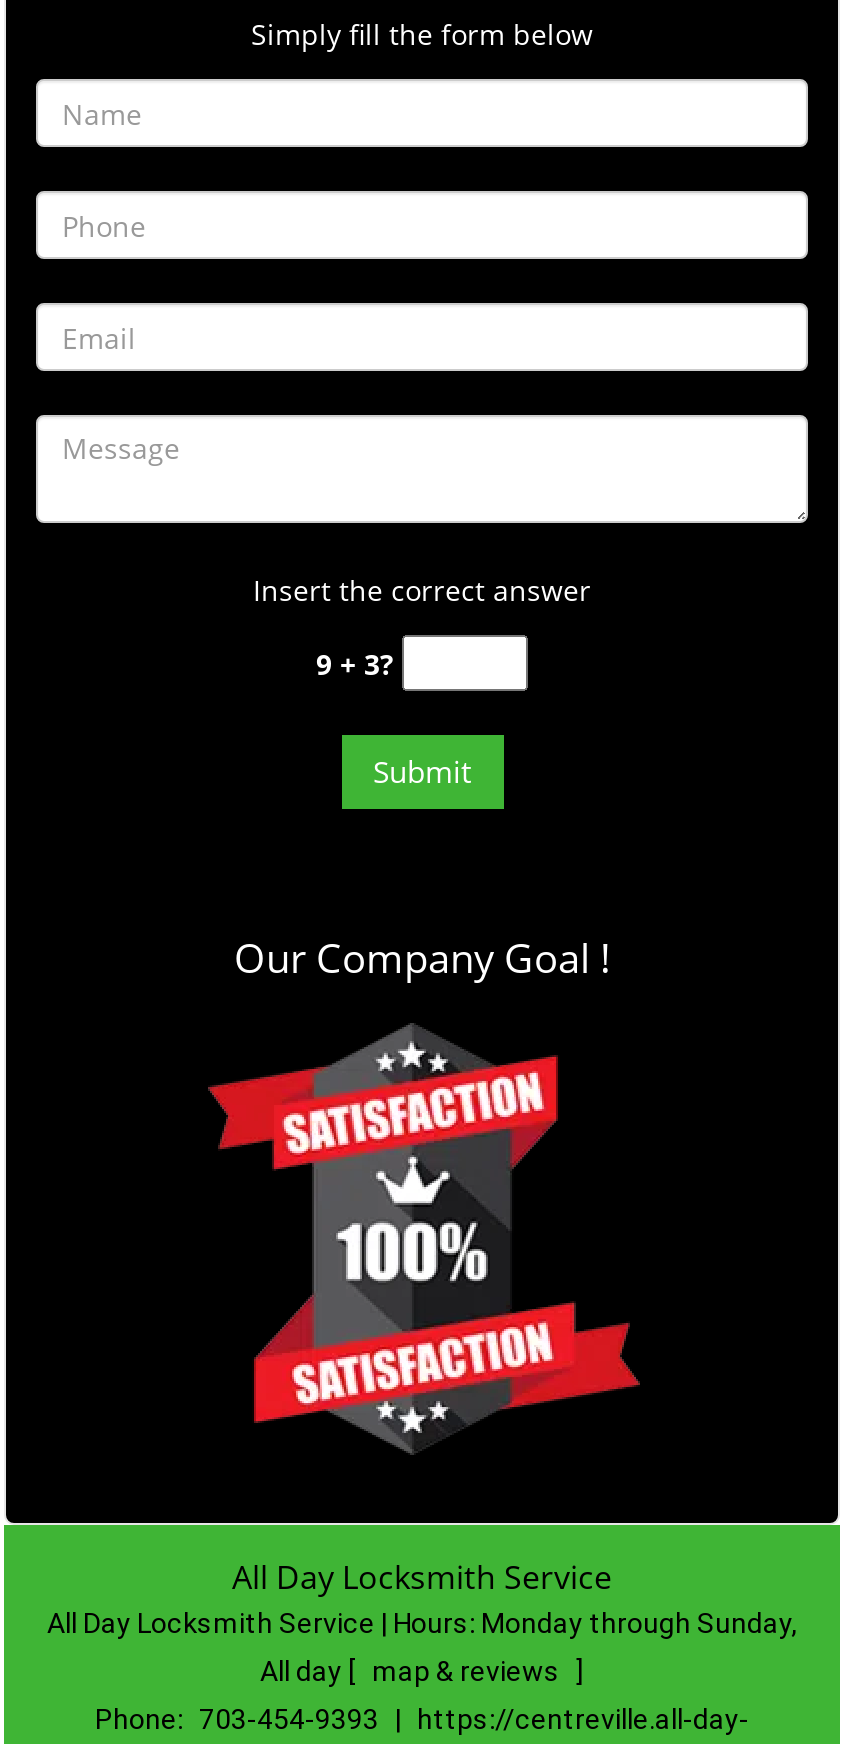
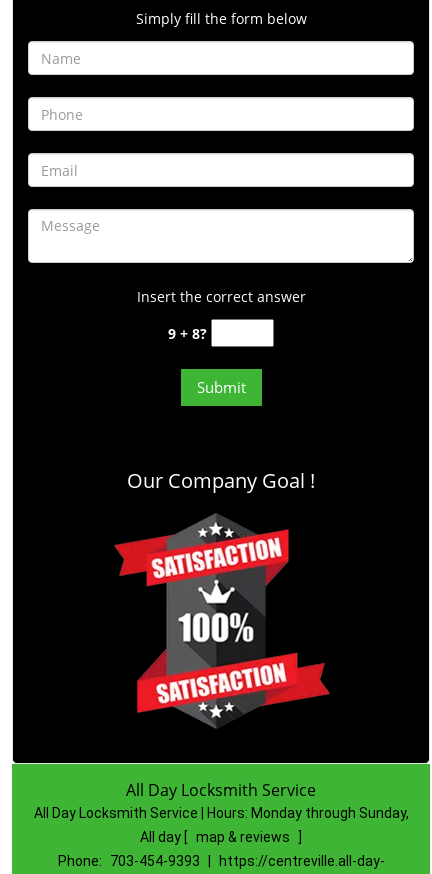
- 9 + 3?
+ 9 + 8?
